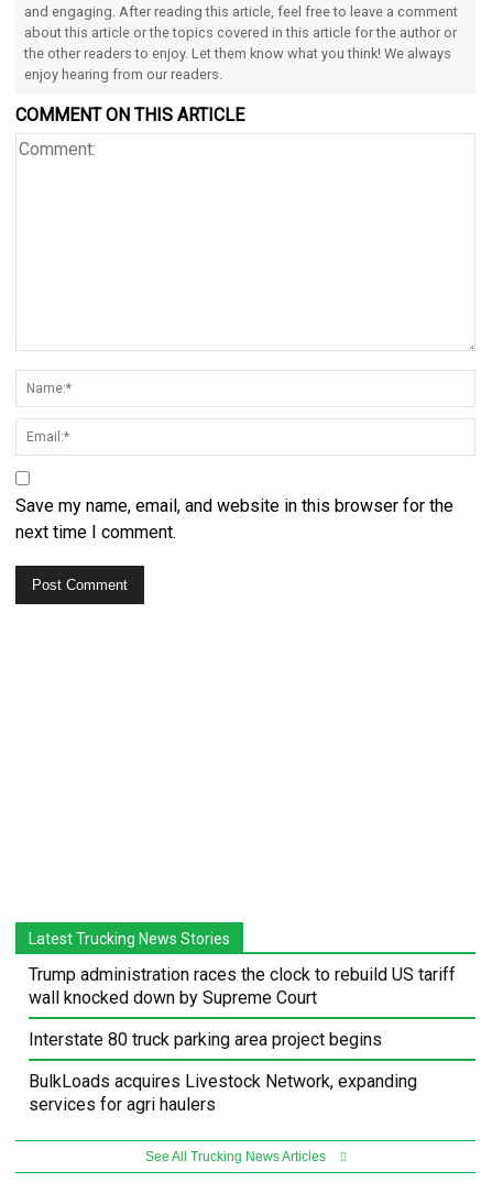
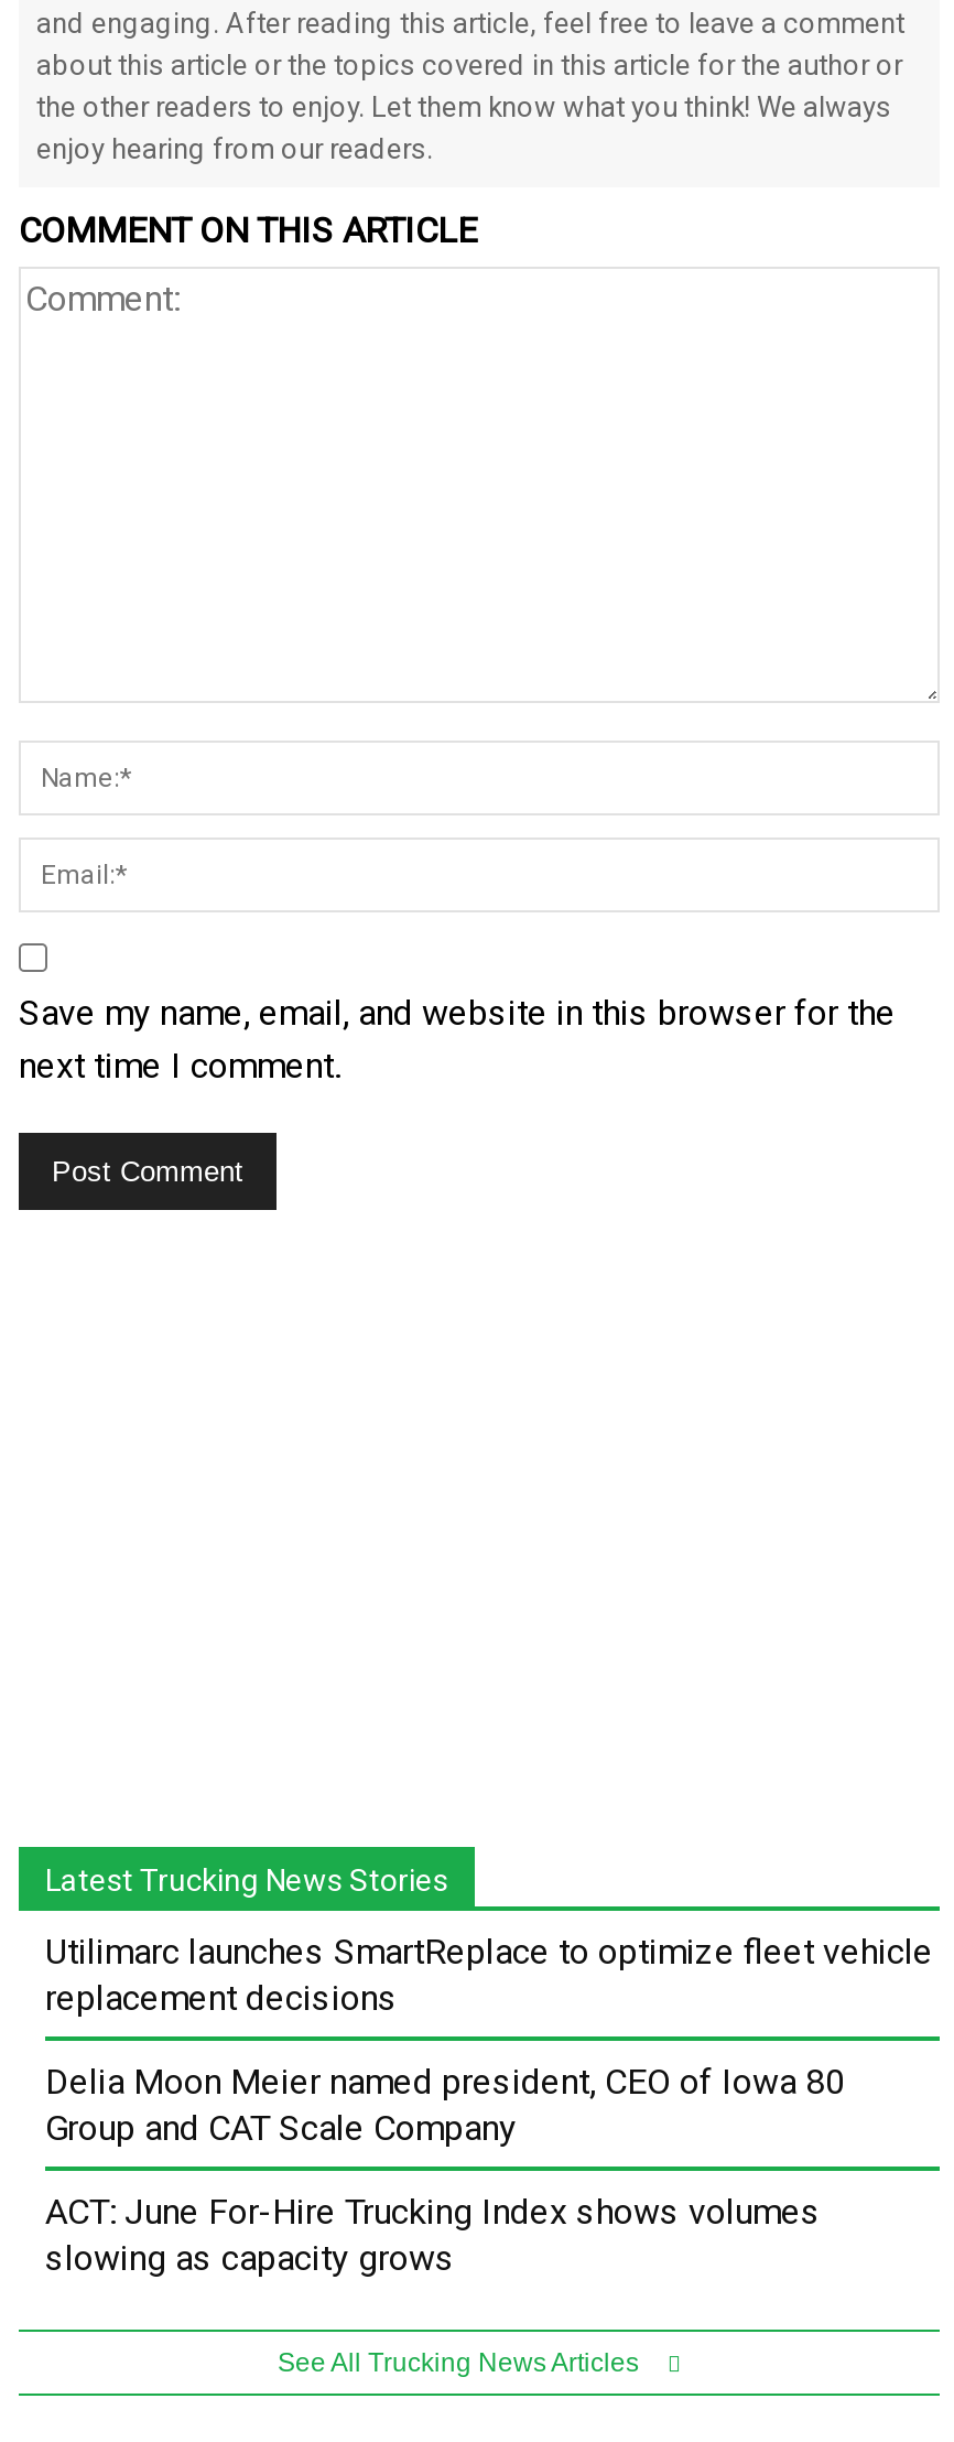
- Trump administration races the clock to rebuild US tariff
- wall knocked down by Supreme Court
+ Utilimarc launches SmartReplace to optimize fleet vehicle
+ replacement decisions

- Interstate 80 truck parking area project begins
+ Delia Moon Meier named president, CEO of Iowa 80
+ Group and CAT Scale Company

- BulkLoads acquires Livestock Network, expanding
- services for agri haulers
+ ACT: June For-Hire Trucking Index shows volumes
+ slowing as capacity grows
